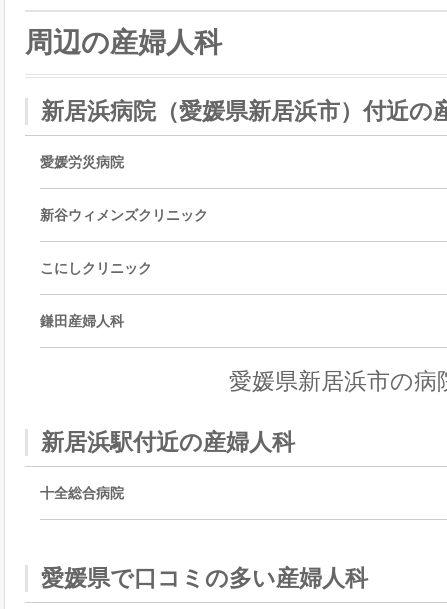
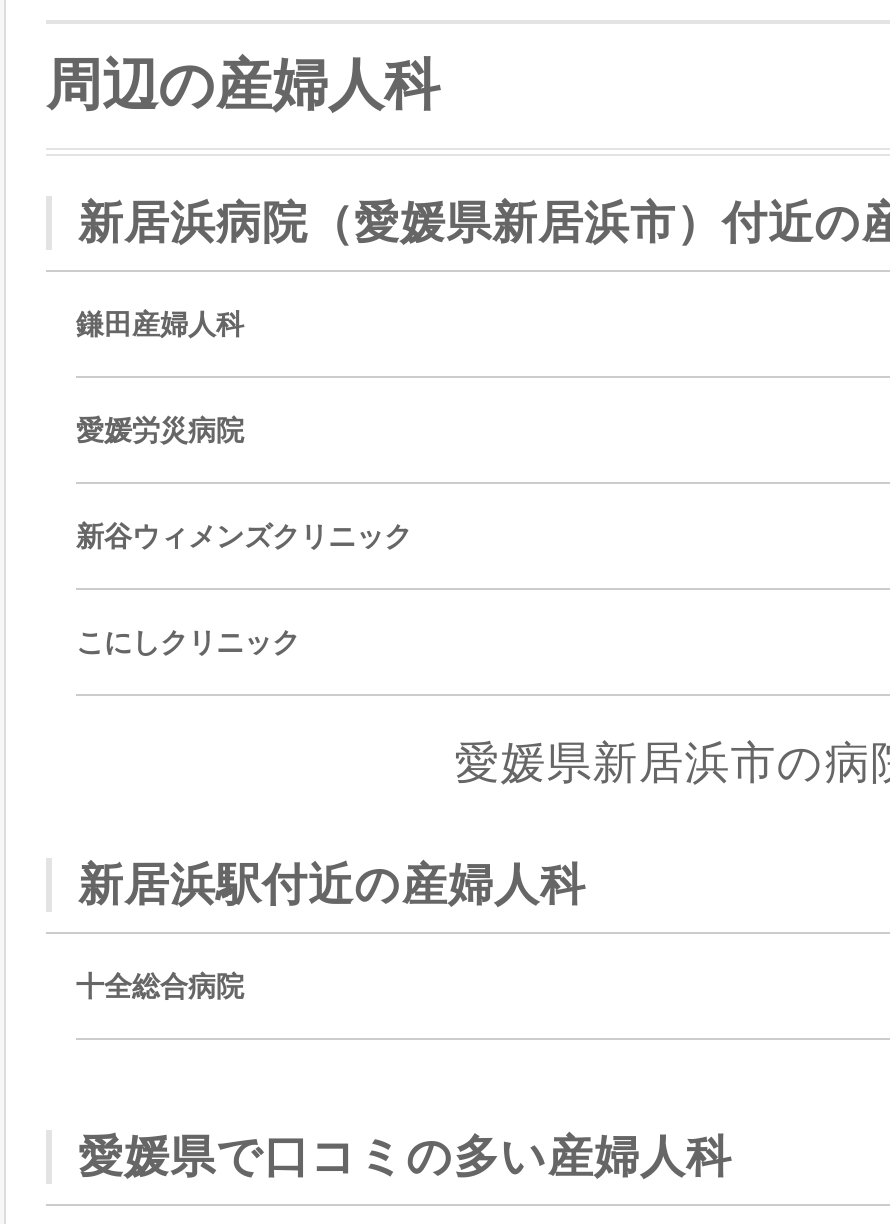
moved down: 愛媛労災病院 | 新谷ウィメンズクリニック | こにしクリニック

moved up: 鎌田産婦人科
